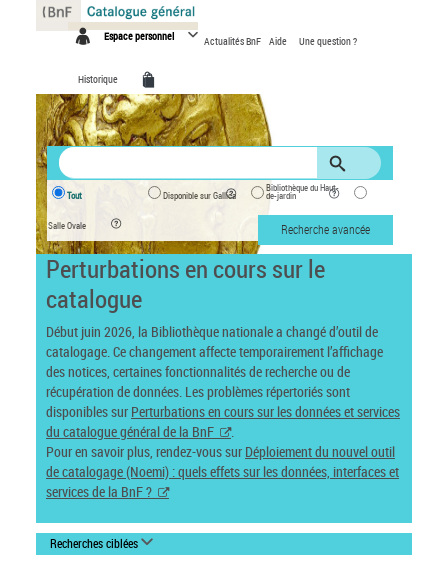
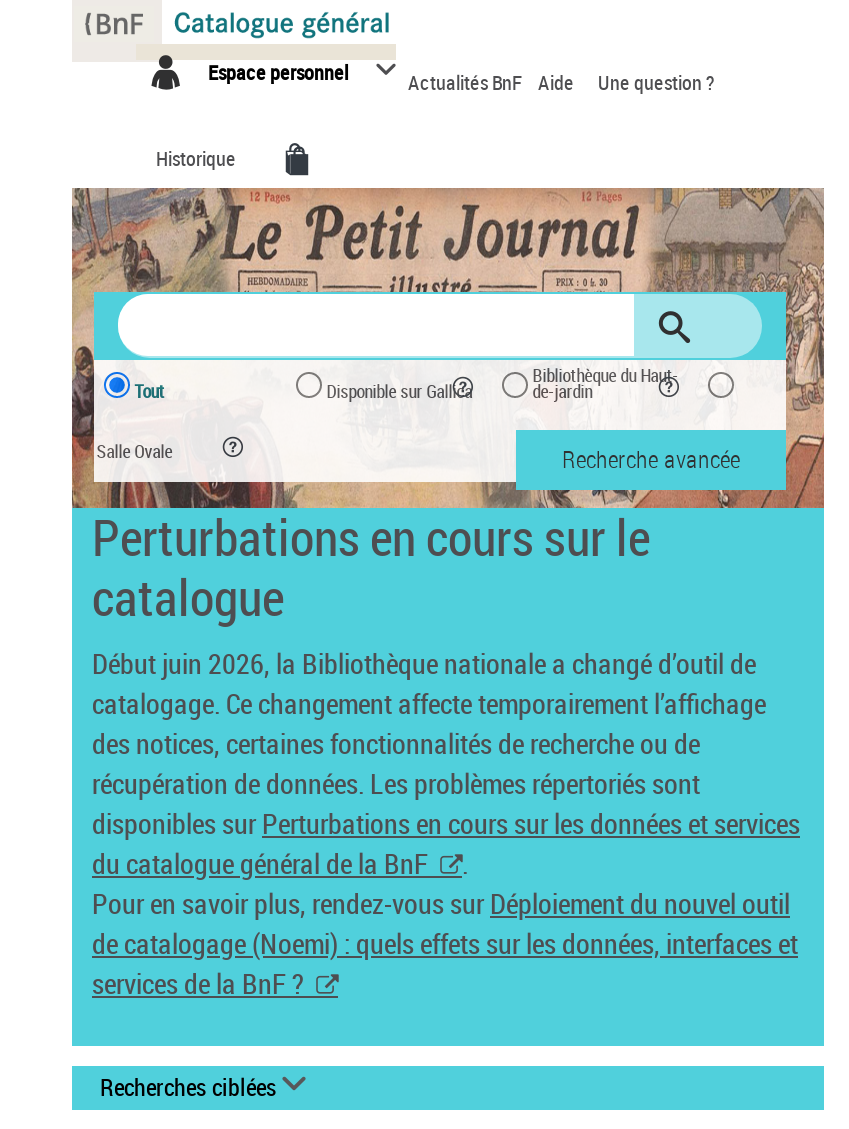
- [image]
+ [image]
